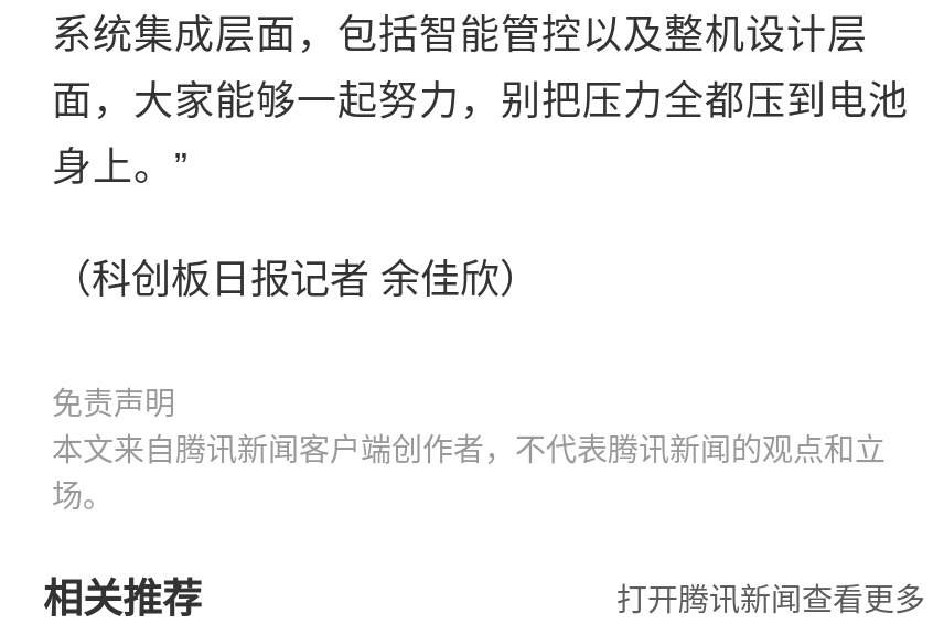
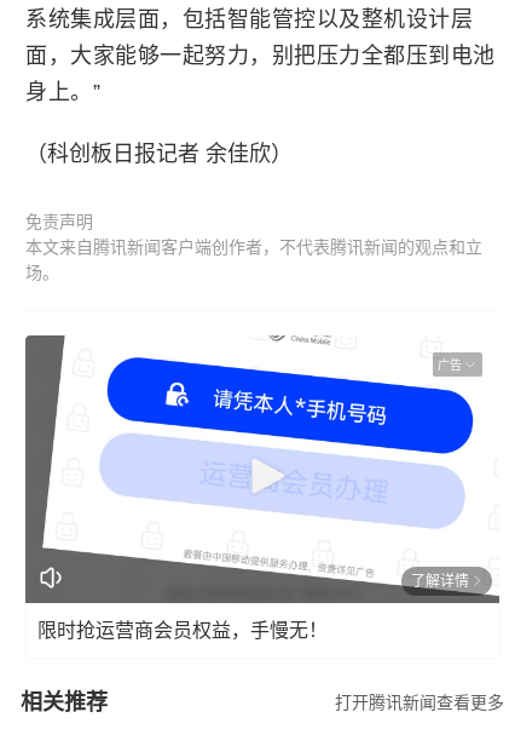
+ [image]
+ 广告

+ 了解详情
+ 限时抢运营商会员权益，手慢无！
